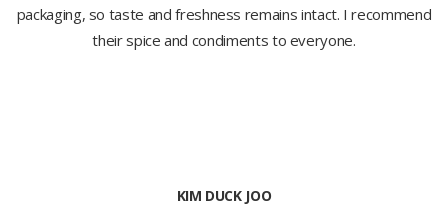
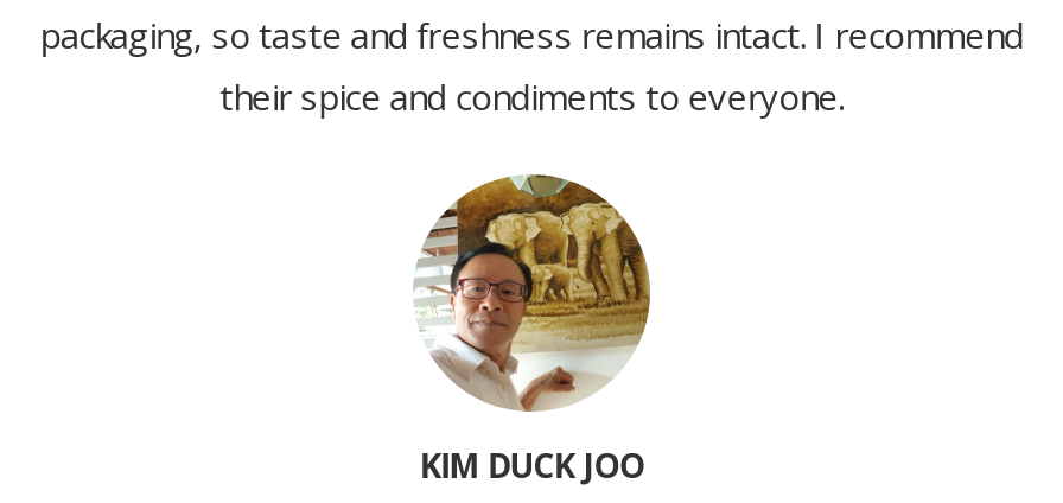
+ [image]
